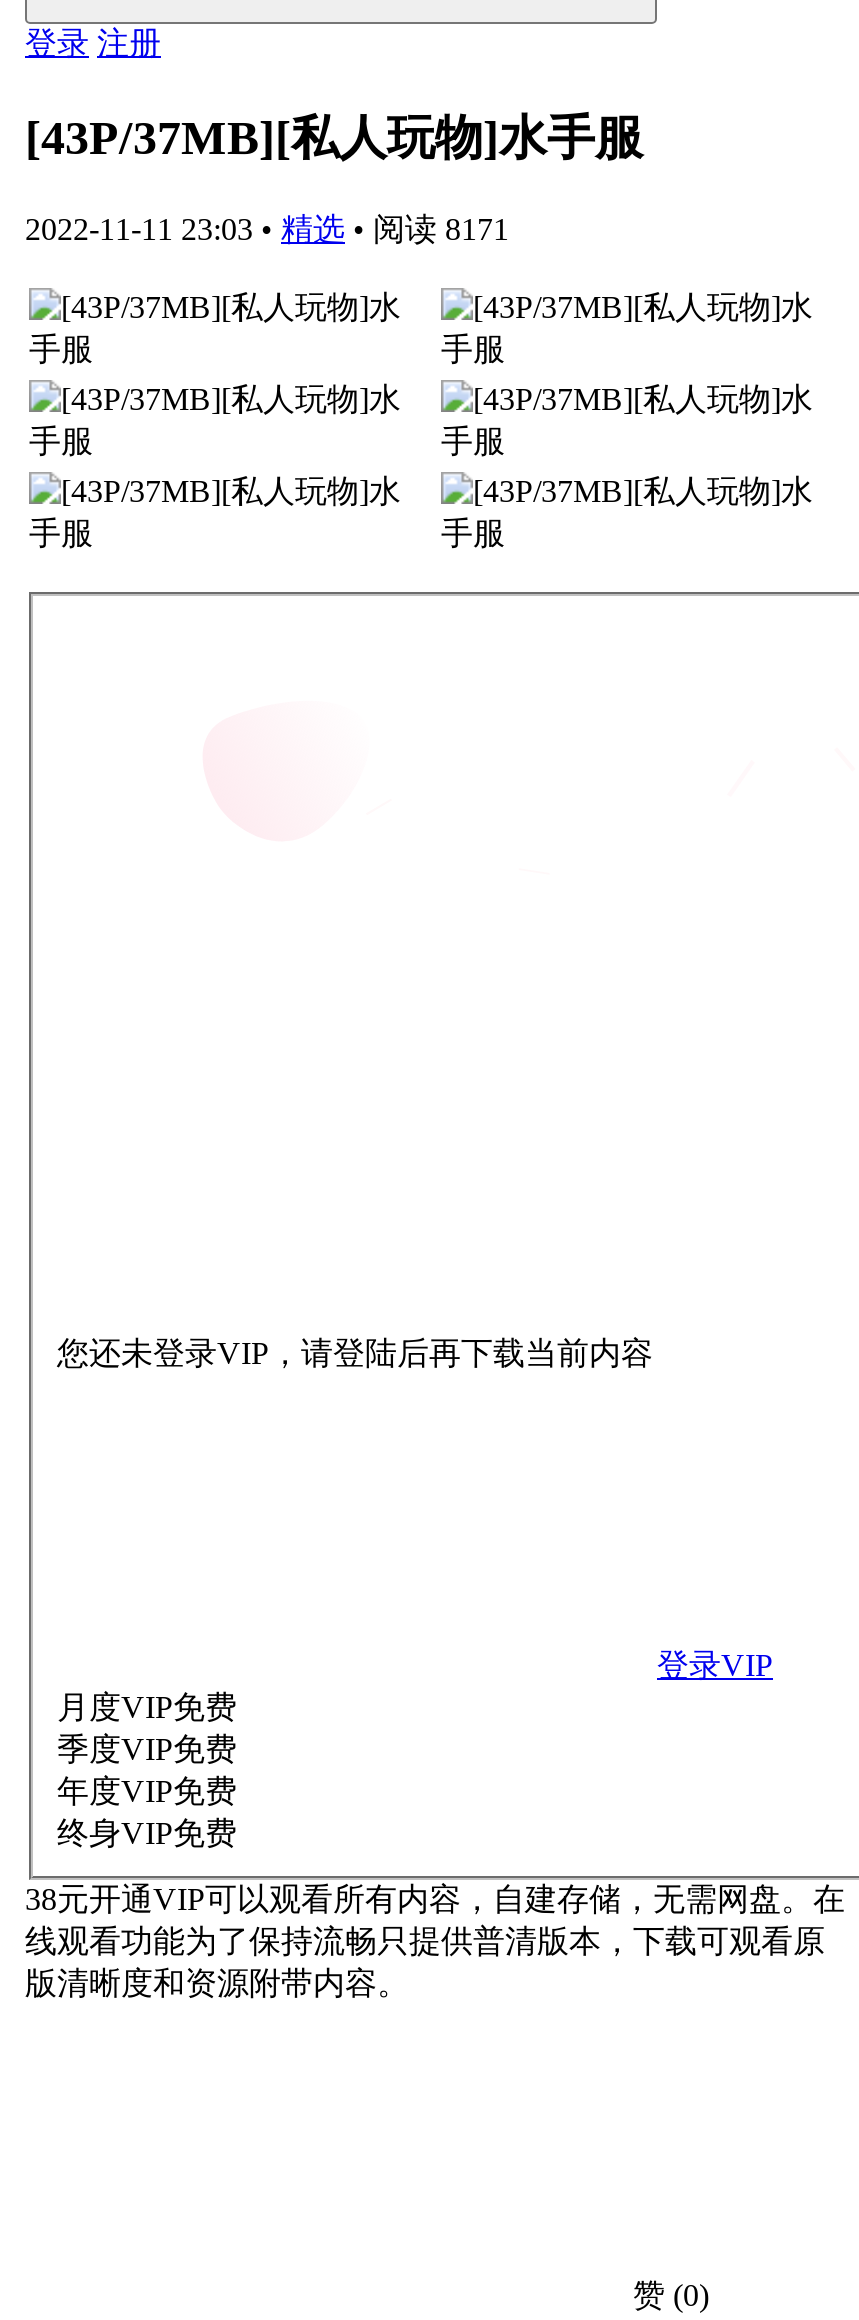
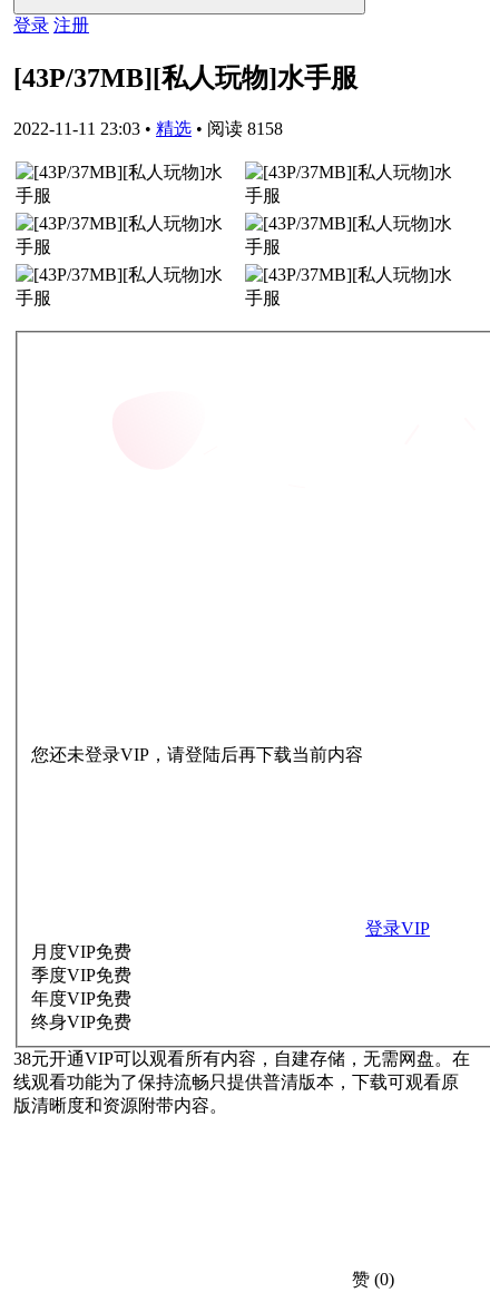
- 2022-11-11 23:03 • 精选 • 阅读 8171
+ 2022-11-11 23:03 • 精选 • 阅读 8158
